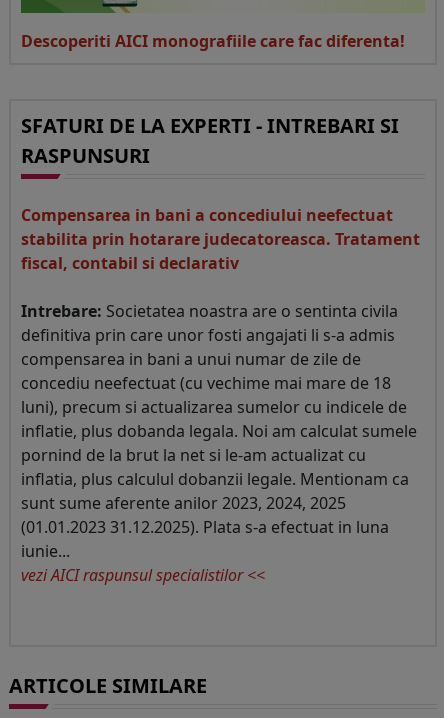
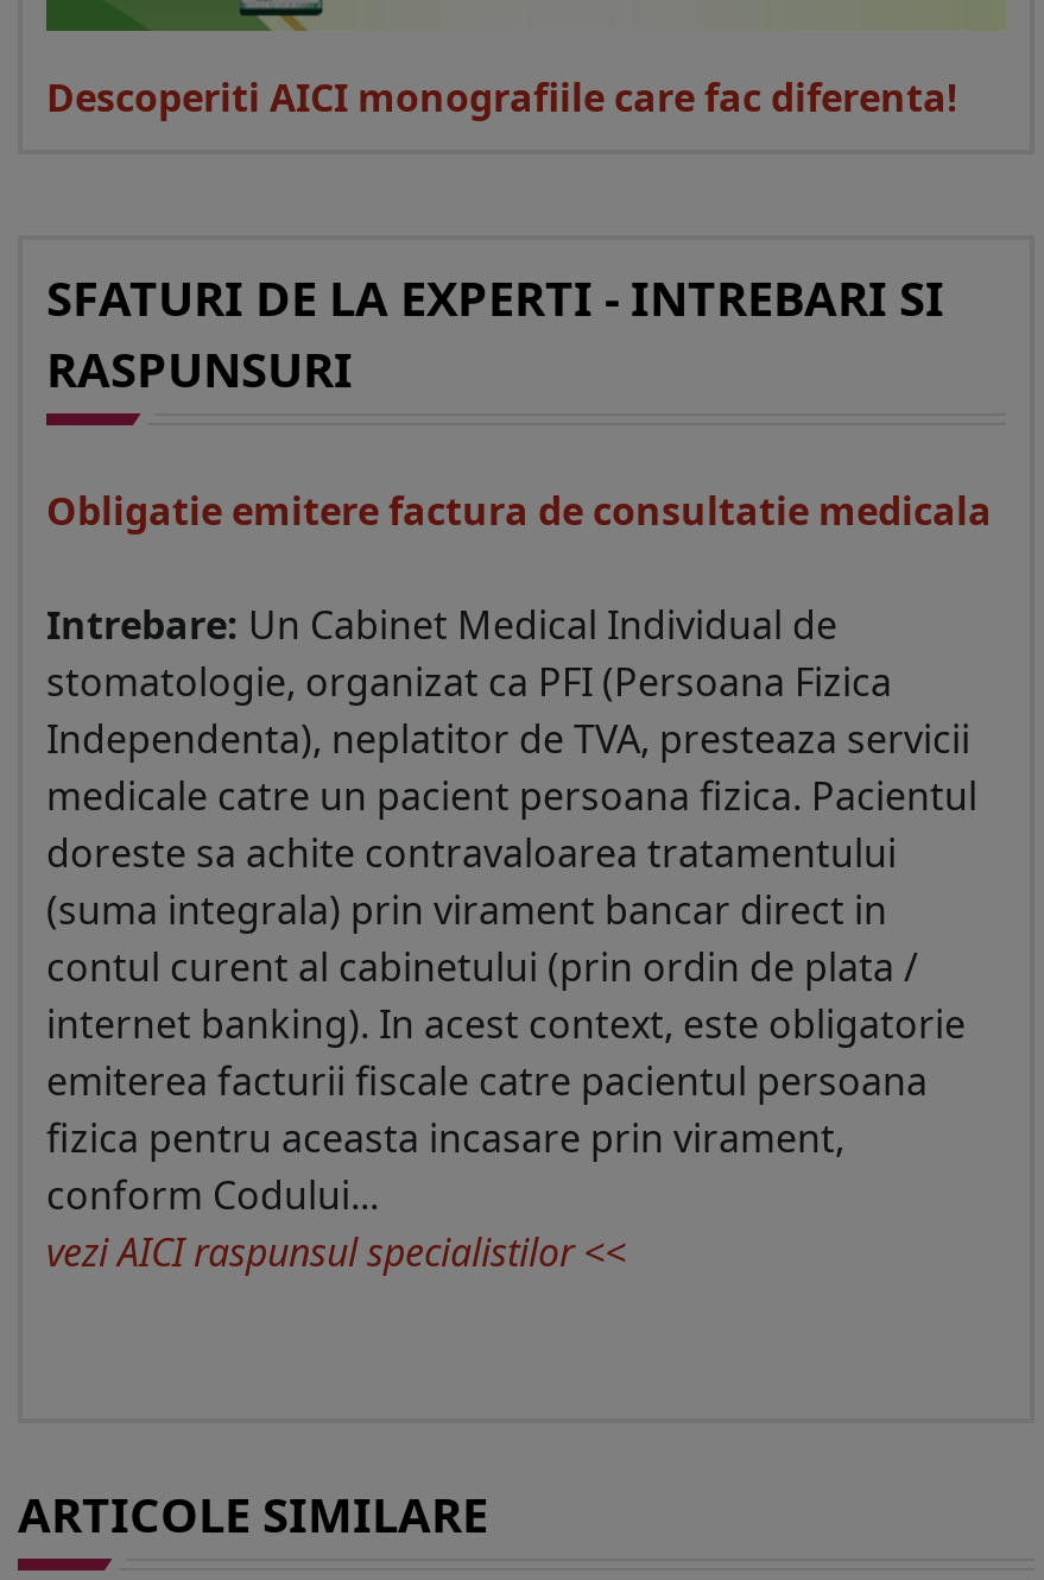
- Compensarea in bani a concediului neefectuat
- stabilita prin hotarare judecatoreasca. Tratament
- fiscal, contabil si declarativ
+ Obligatie emitere factura de consultatie medicala

- Intrebare: Societatea noastra are o sentinta civila
- definitiva prin care unor fosti angajati li s-a admis
- compensarea in bani a unui numar de zile de
- concediu neefectuat (cu vechime mai mare de 18
- luni), precum si actualizarea sumelor cu indicele de
- inflatie, plus dobanda legala. Noi am calculat sumele
- pornind de la brut la net si le-am actualizat cu
- inflatia, plus calculul dobanzii legale. Mentionam ca
- sunt sume aferente anilor 2023, 2024, 2025
- (01.01.2023 31.12.2025). Plata s-a efectuat in luna
- iunie...
+ Intrebare: Un Cabinet Medical Individual de
+ stomatologie, organizat ca PFI (Persoana Fizica
+ Independenta), neplatitor de TVA, presteaza servicii
+ medicale catre un pacient persoana fizica. Pacientul
+ doreste sa achite contravaloarea tratamentului
+ (suma integrala) prin virament bancar direct in
+ contul curent al cabinetului (prin ordin de plata /
+ internet banking). In acest context, este obligatorie
+ emiterea facturii fiscale catre pacientul persoana
+ fizica pentru aceasta incasare prin virament,
+ conform Codului...
